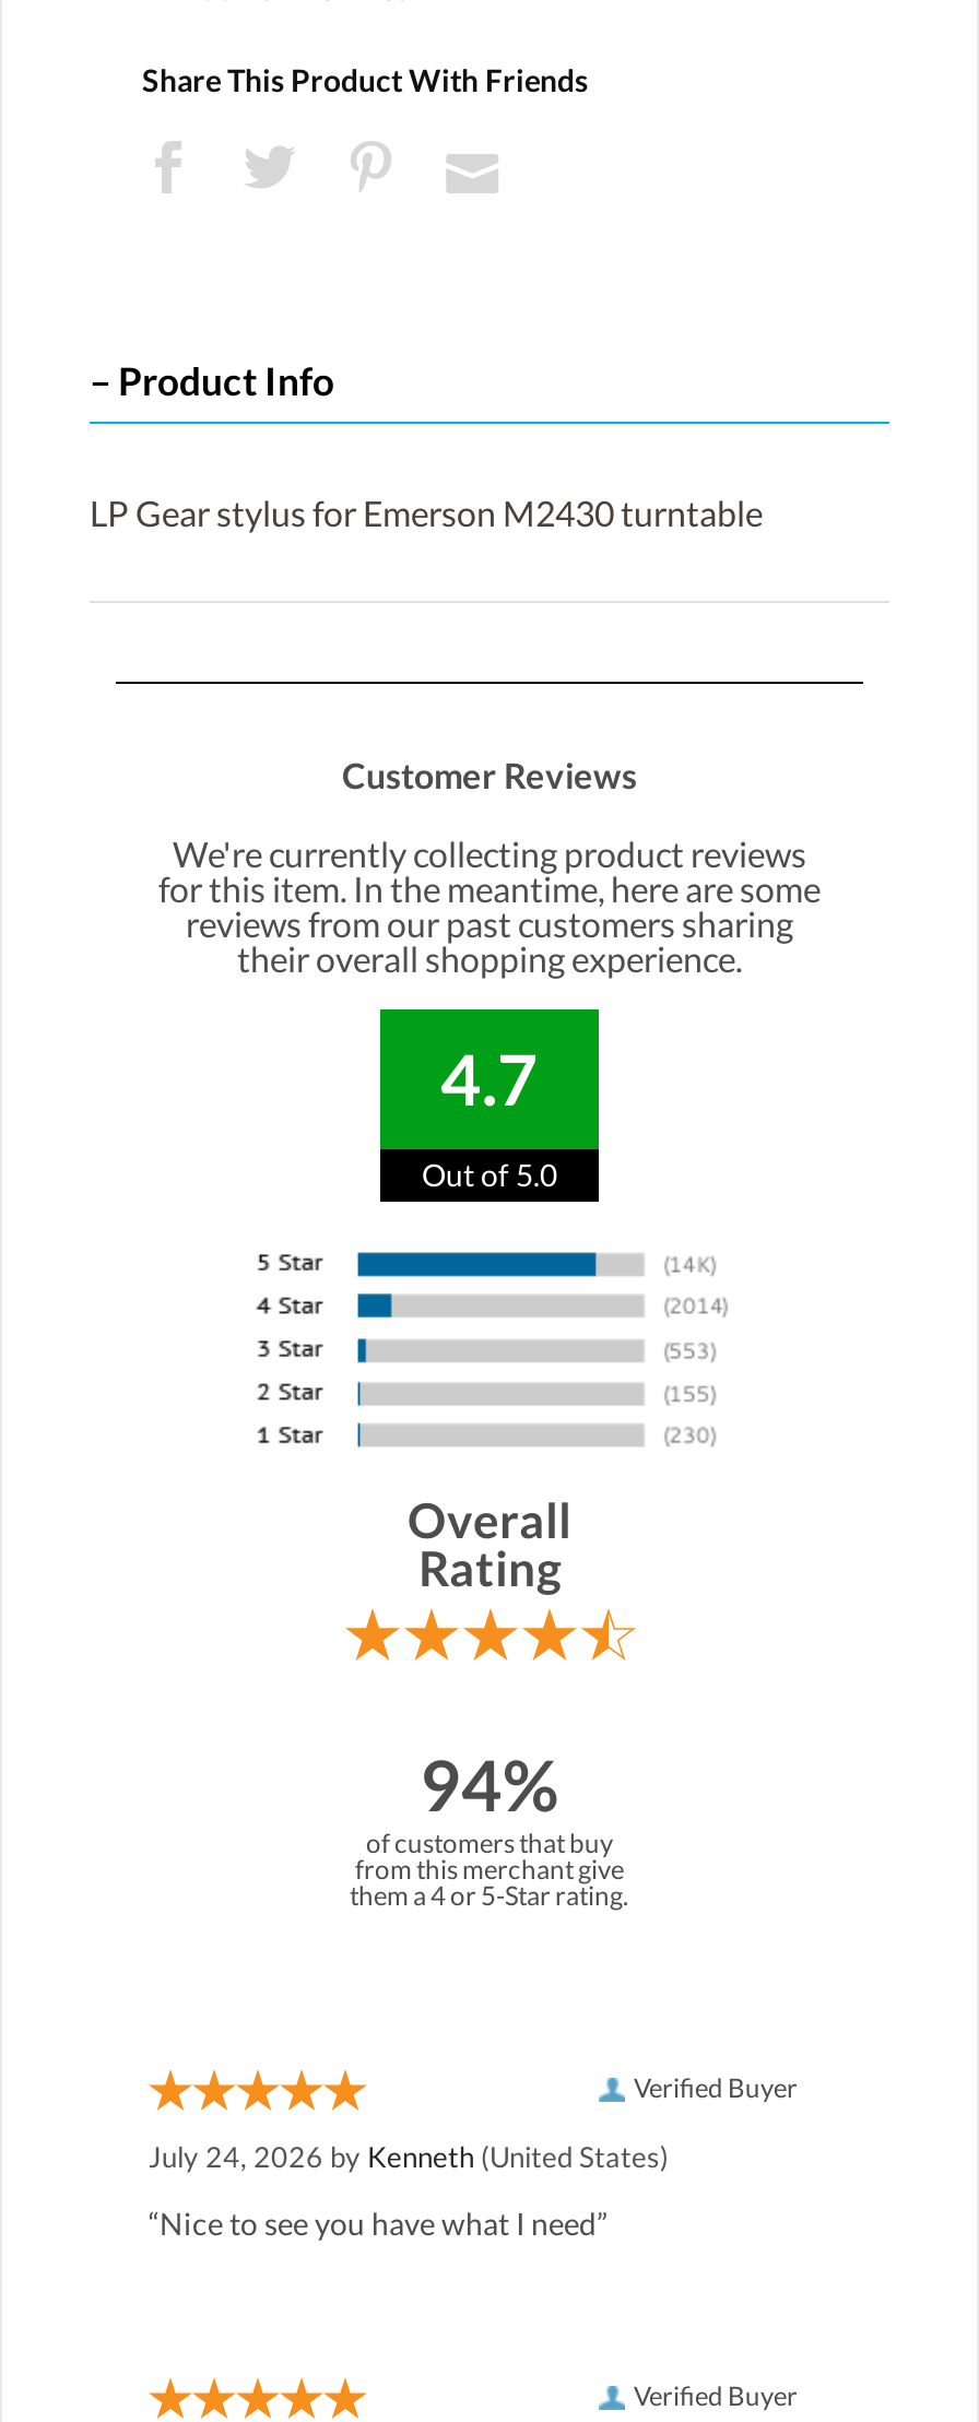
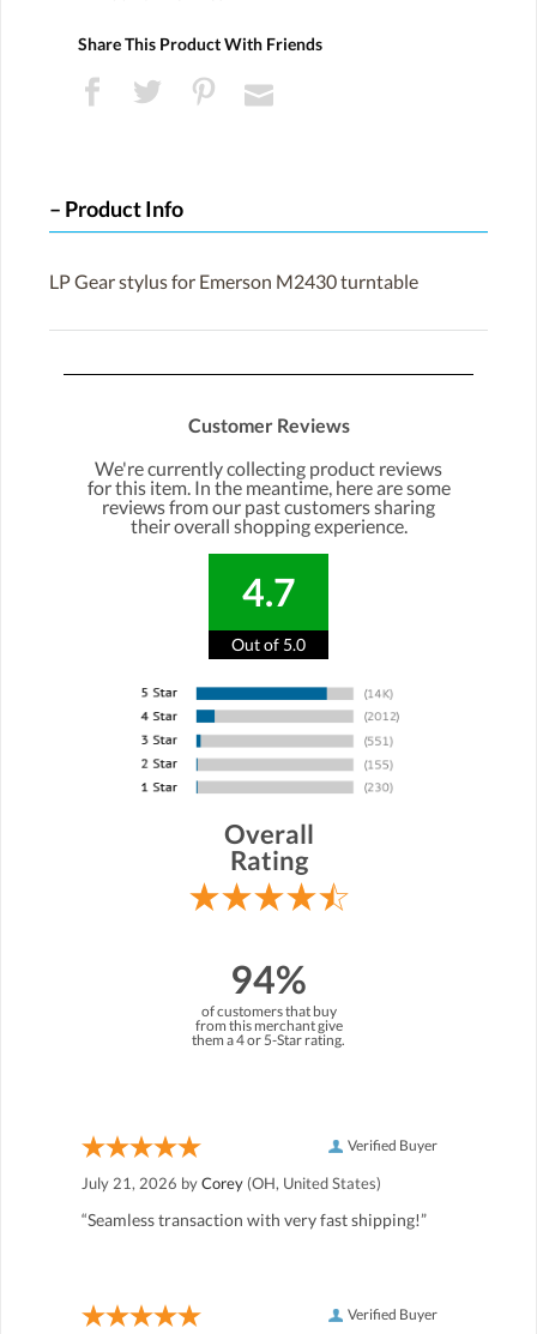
- July 24, 2026 by Kenneth (United States)
+ July 21, 2026 by Corey (OH, United States)

- “Nice to see you have what I need”
+ “Seamless transaction with very fast shipping!”
